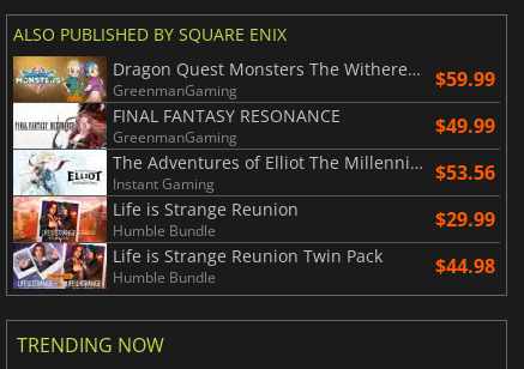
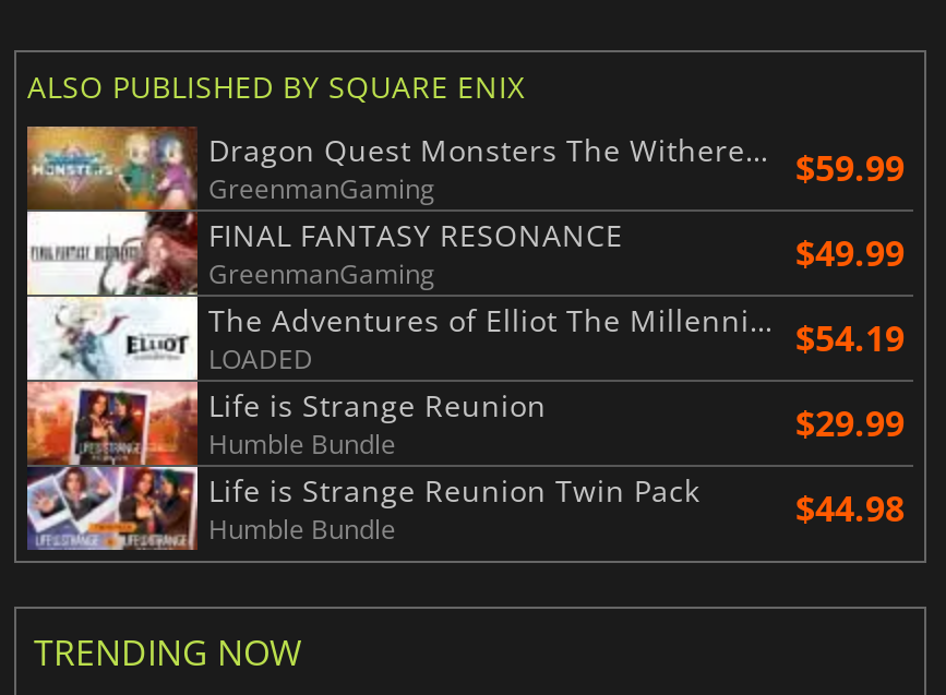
- Instant Gaming
- $53.56
+ LOADED
+ $54.19
